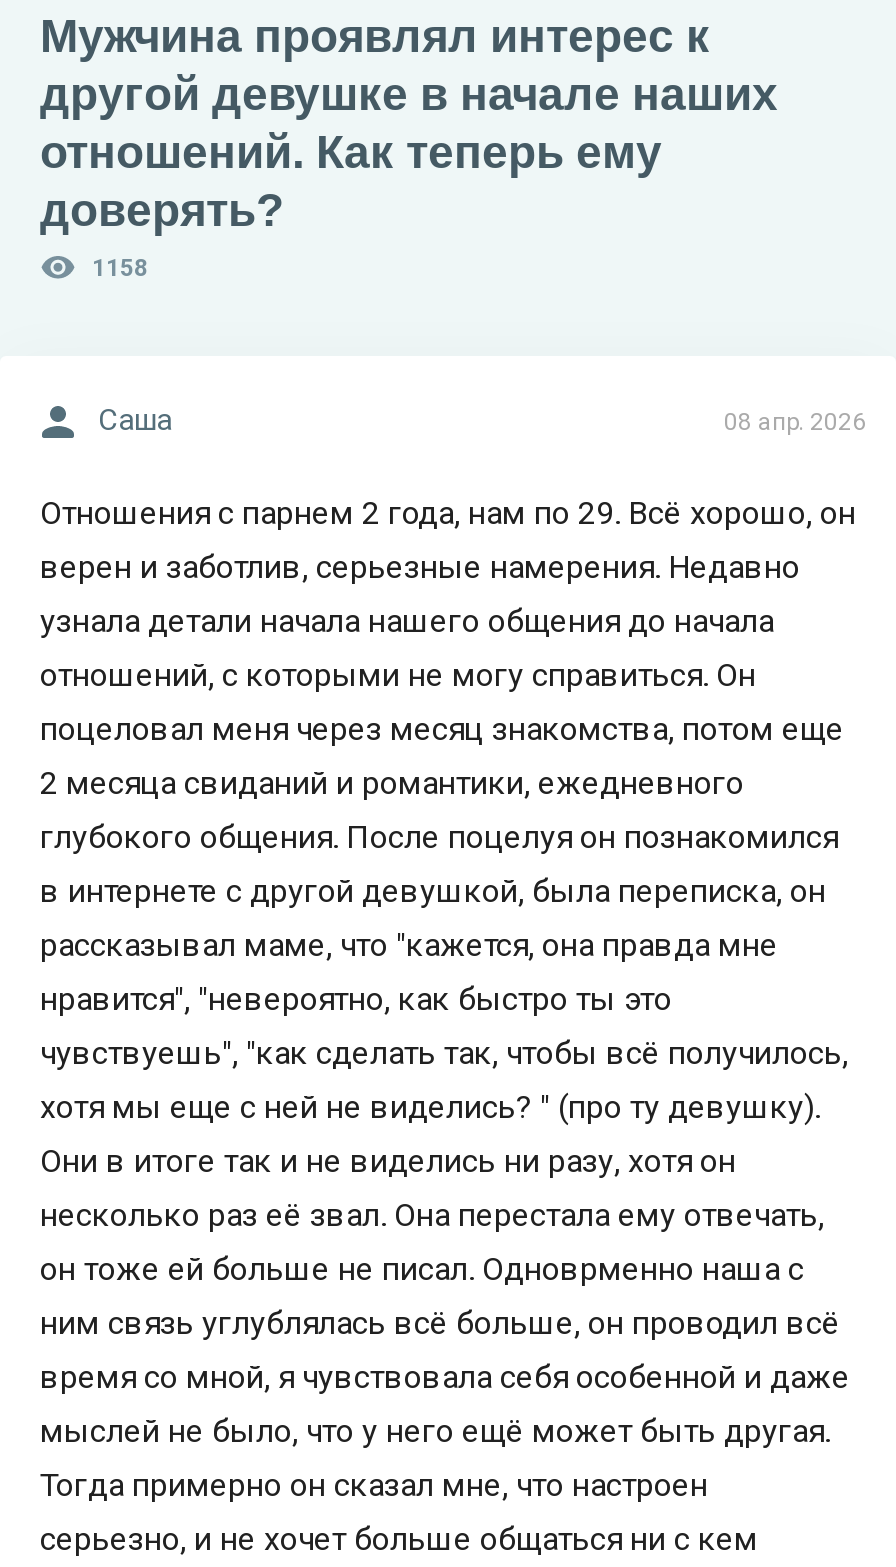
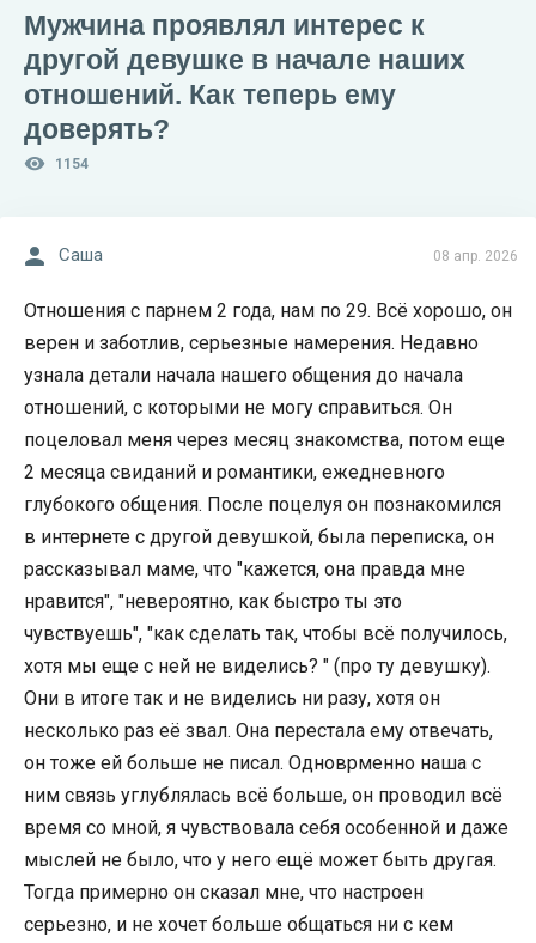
- 1158
+ 1154
